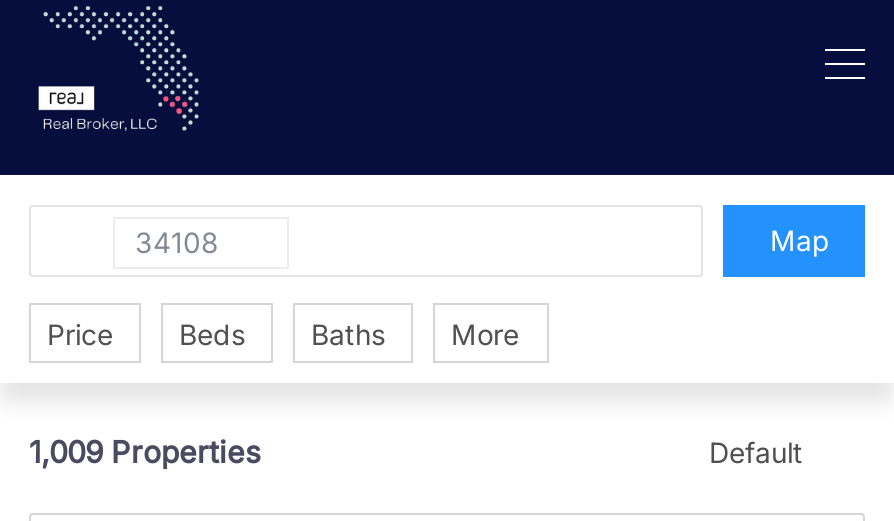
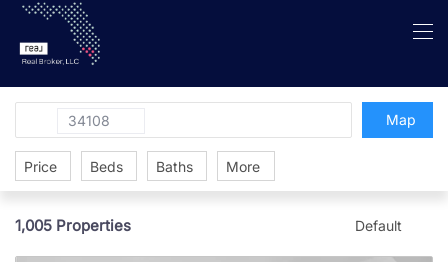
- 1,009 Properties
+ 1,005 Properties
